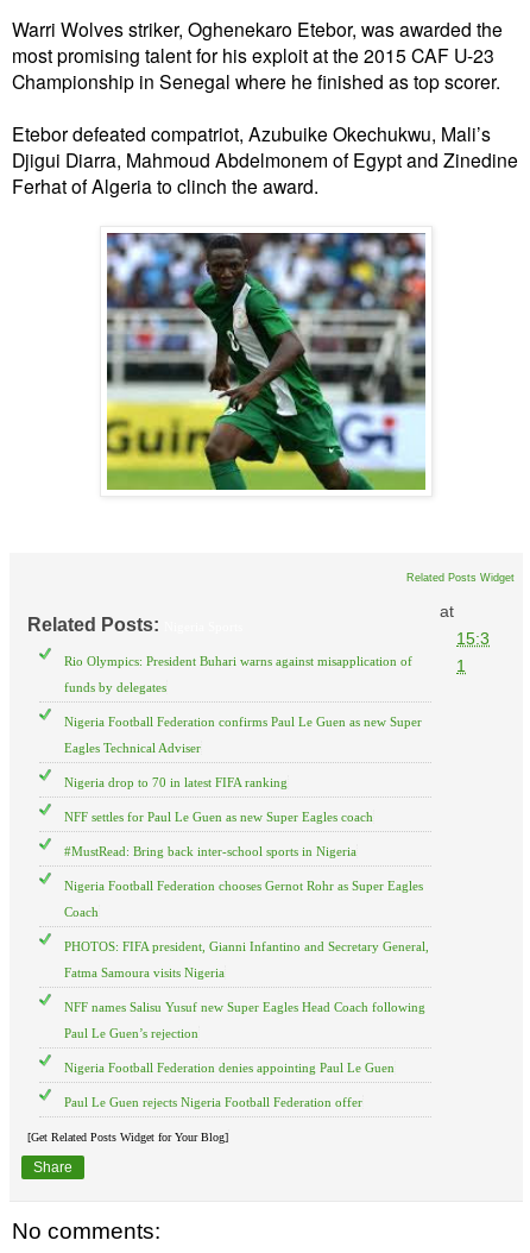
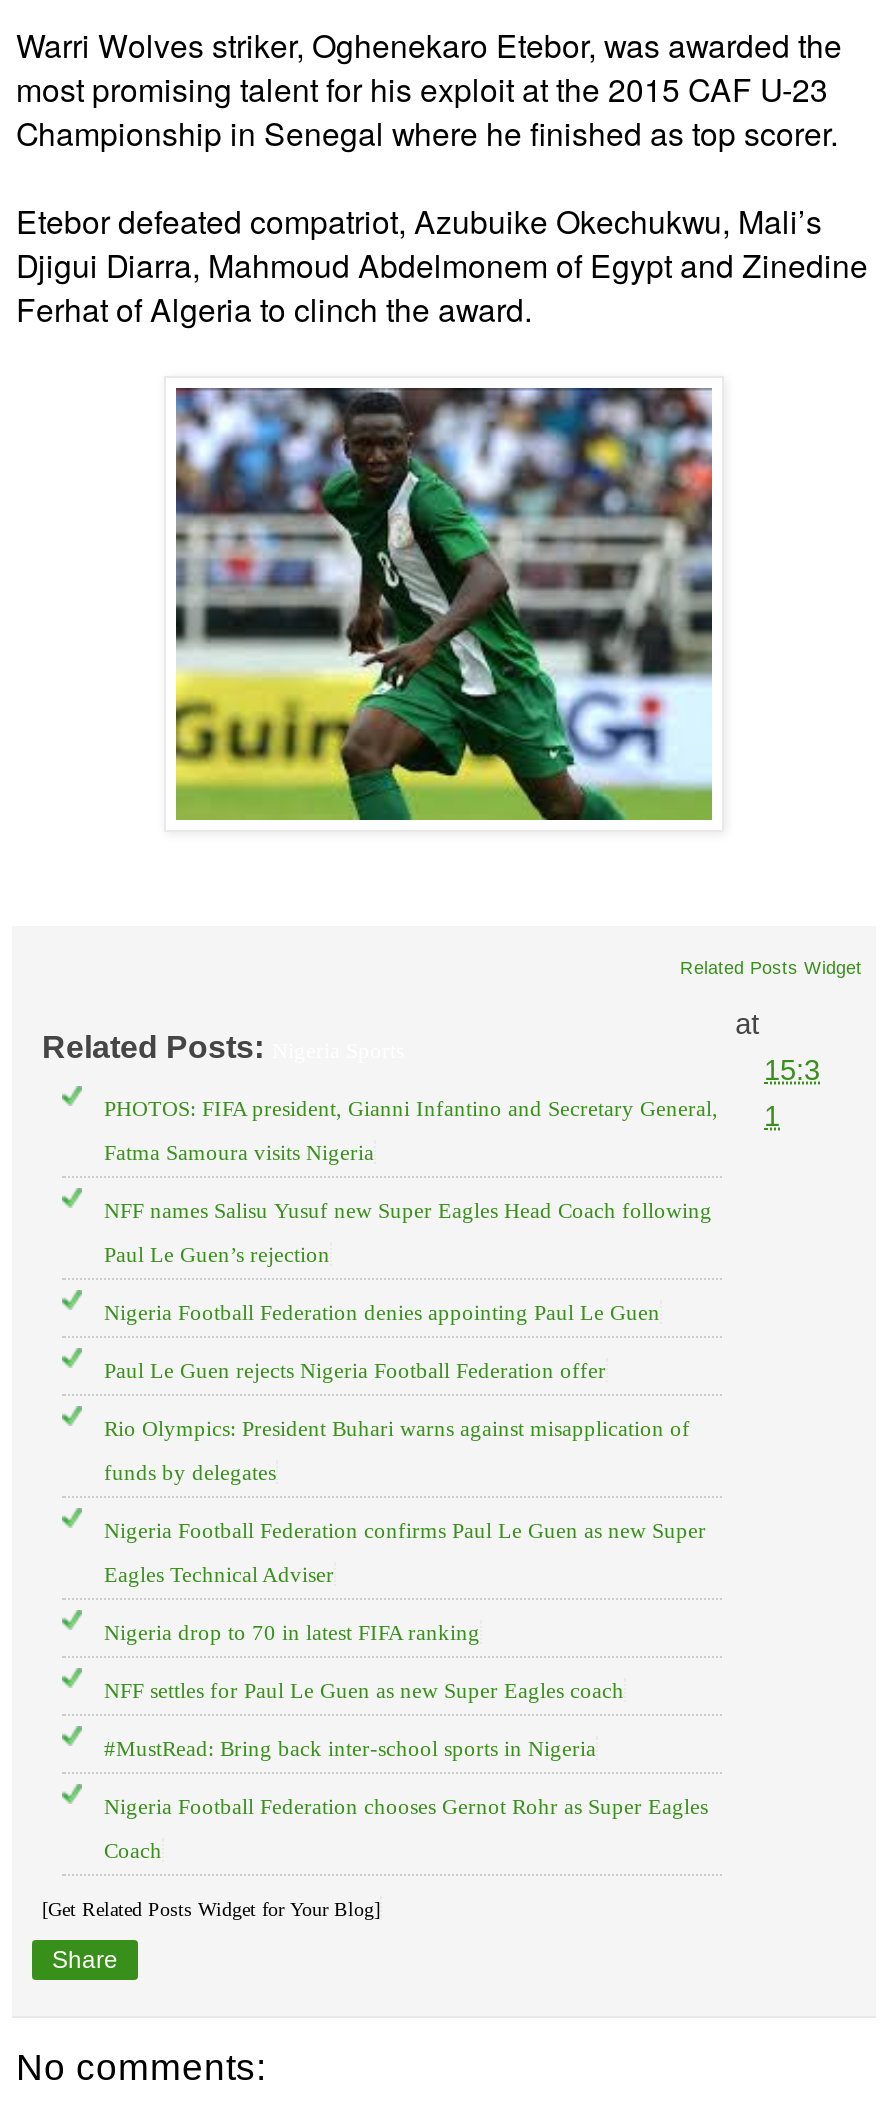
moved down: Rio Olympics: President Buhari warns against misapplication of | funds by delegates | Nigeria Football Federation confirms Paul Le Guen as new Super | ... | Nigeria Football Federation chooses Gernot Rohr as Super Eagles | Coach

moved up: PHOTOS: FIFA president, Gianni Infantino and Secretary General, | Fatma Samoura visits Nigeria | NFF names Salisu Yusuf new Super Eagles Head Coach following | Paul Le Guen’s rejection | Nigeria Football Federation denies appointing Paul Le Guen | Paul Le Guen rejects Nigeria Football Federation offer
